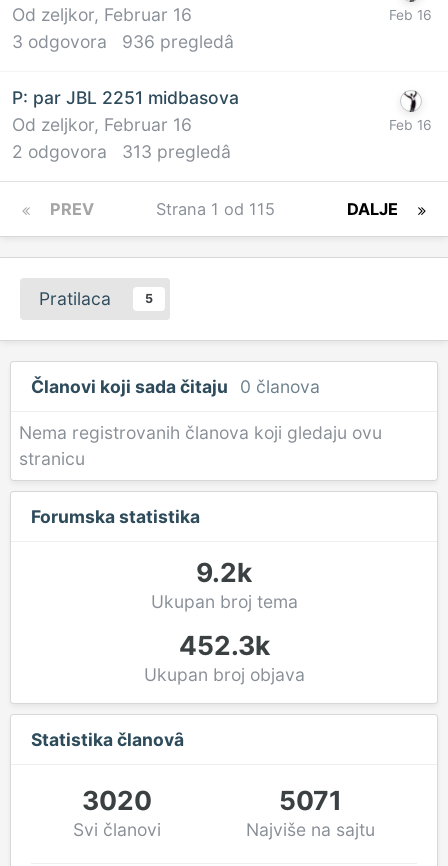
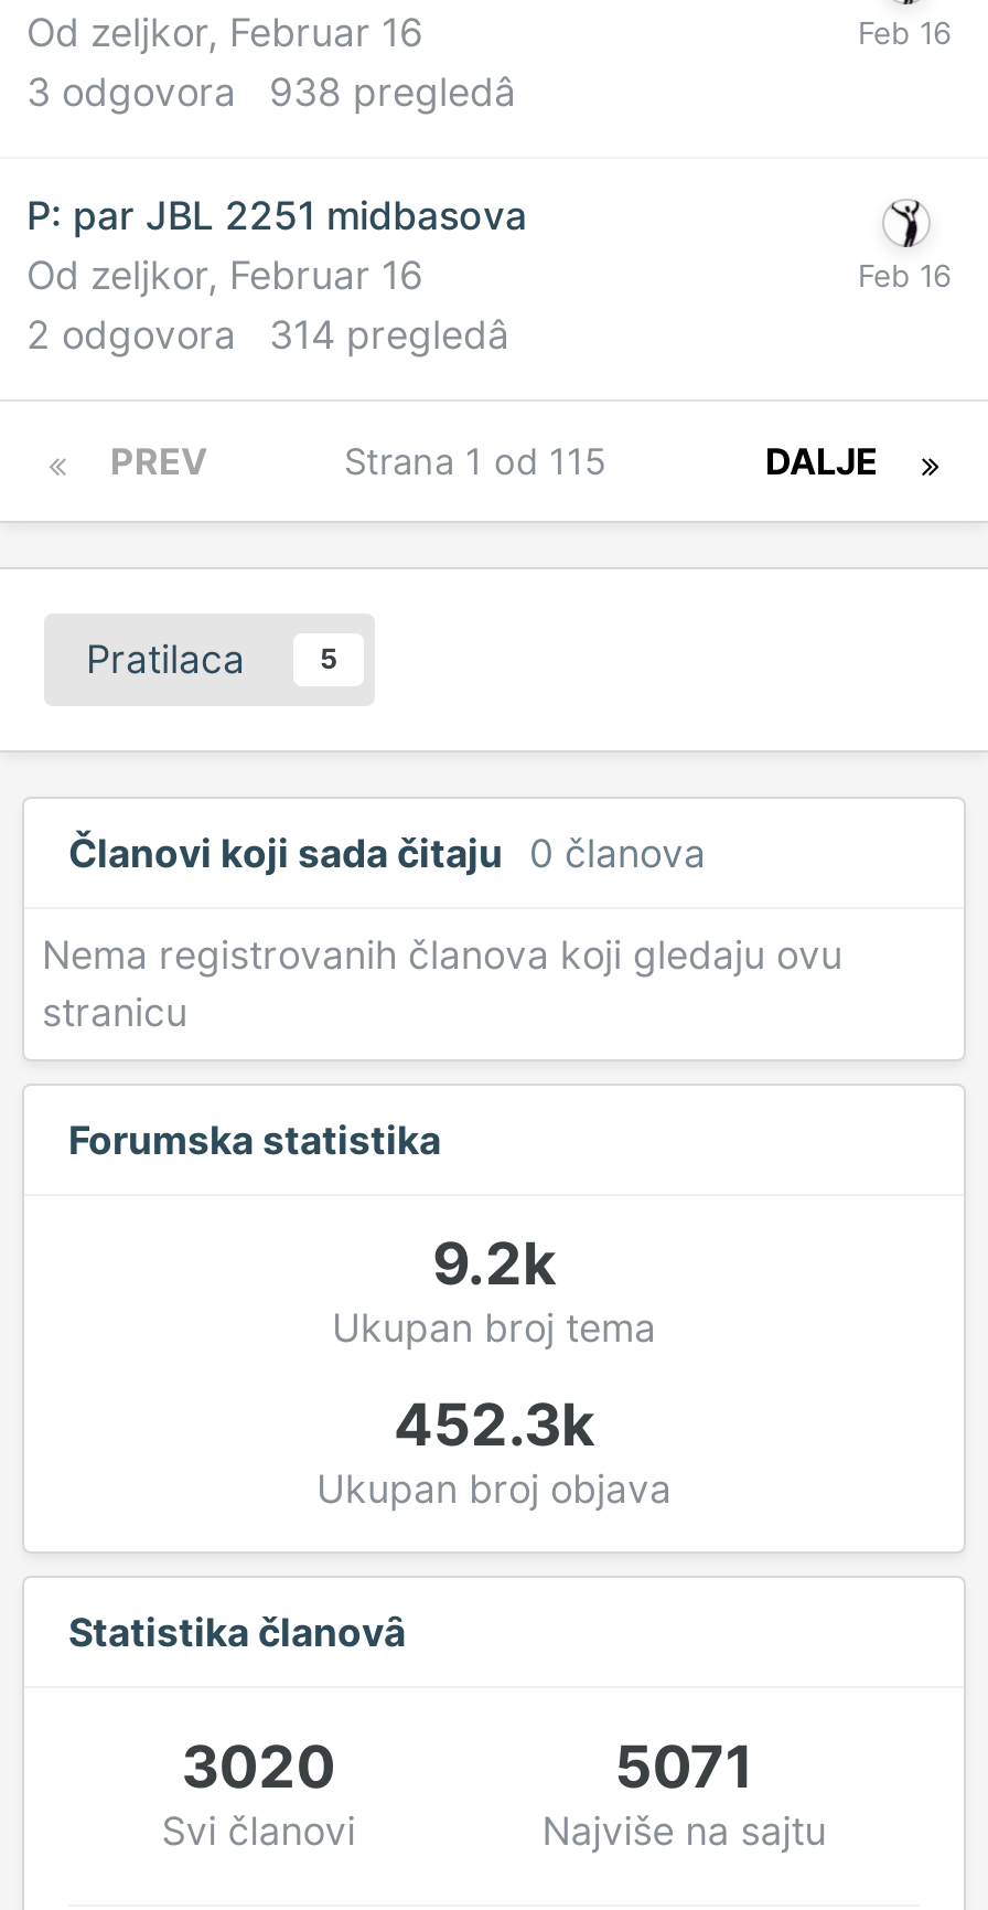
- 3 odgovora 936 pregledâ
+ 3 odgovora 938 pregledâ

- 2 odgovora 313 pregledâ
+ 2 odgovora 314 pregledâ
